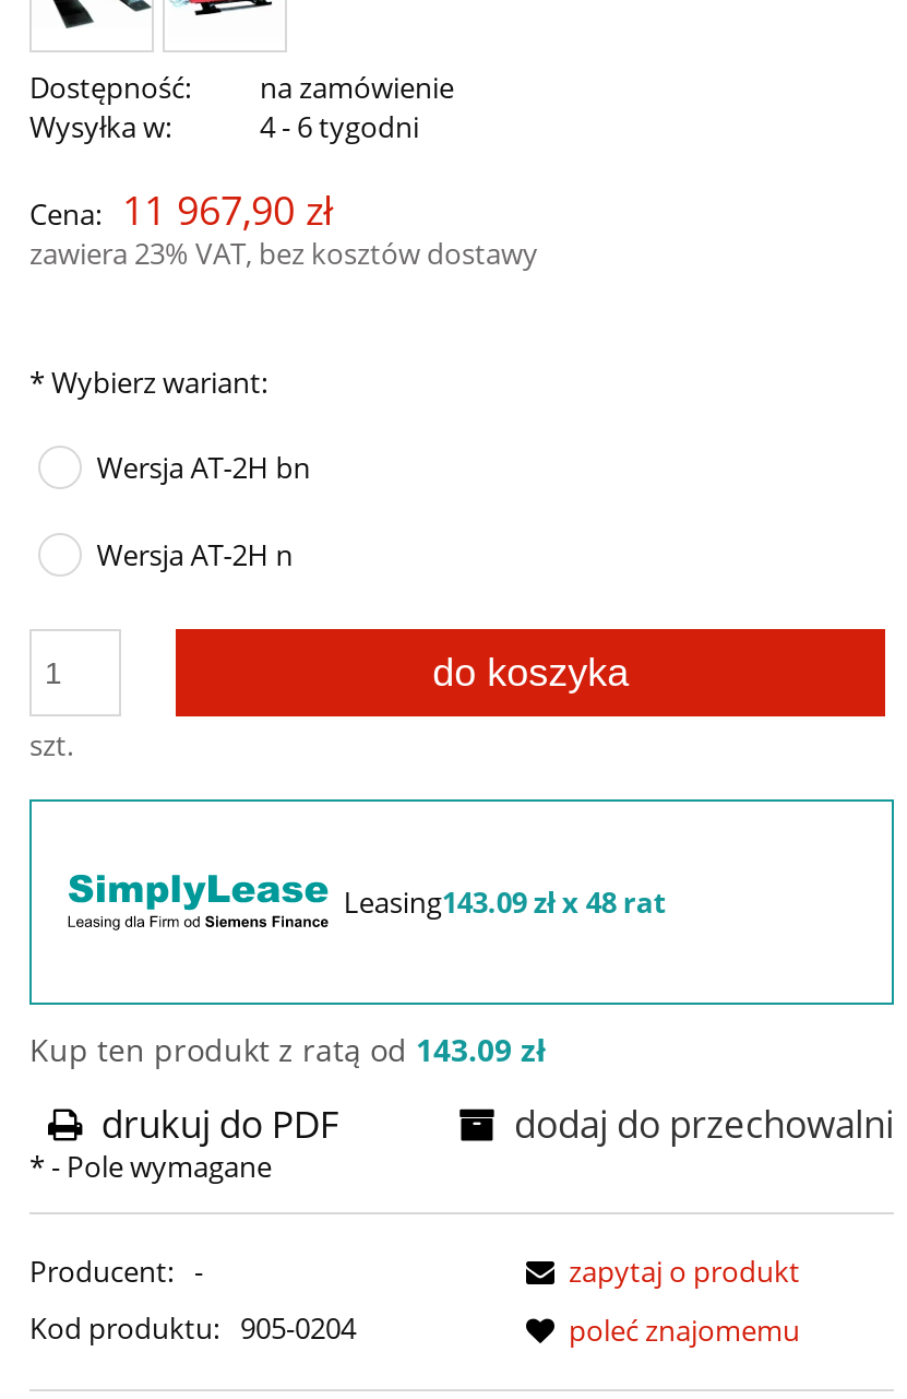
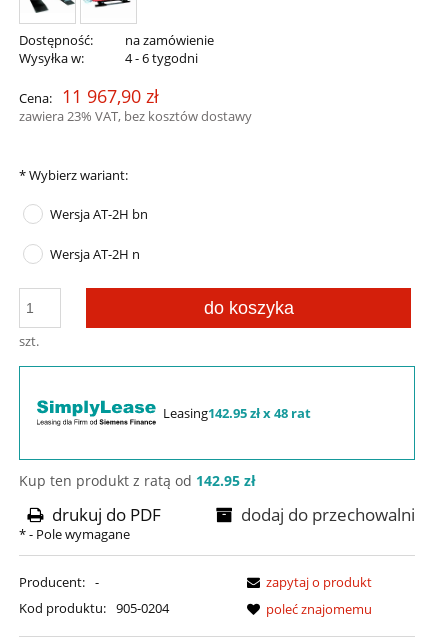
- Leasing143.09 zł x 48 rat
+ Leasing142.95 zł x 48 rat

- Kup ten produkt z ratą od 143.09 zł
+ Kup ten produkt z ratą od 142.95 zł
